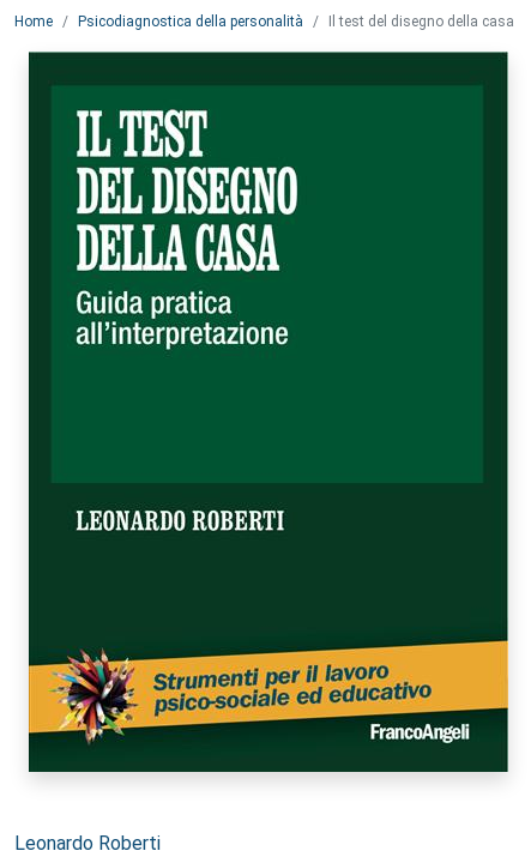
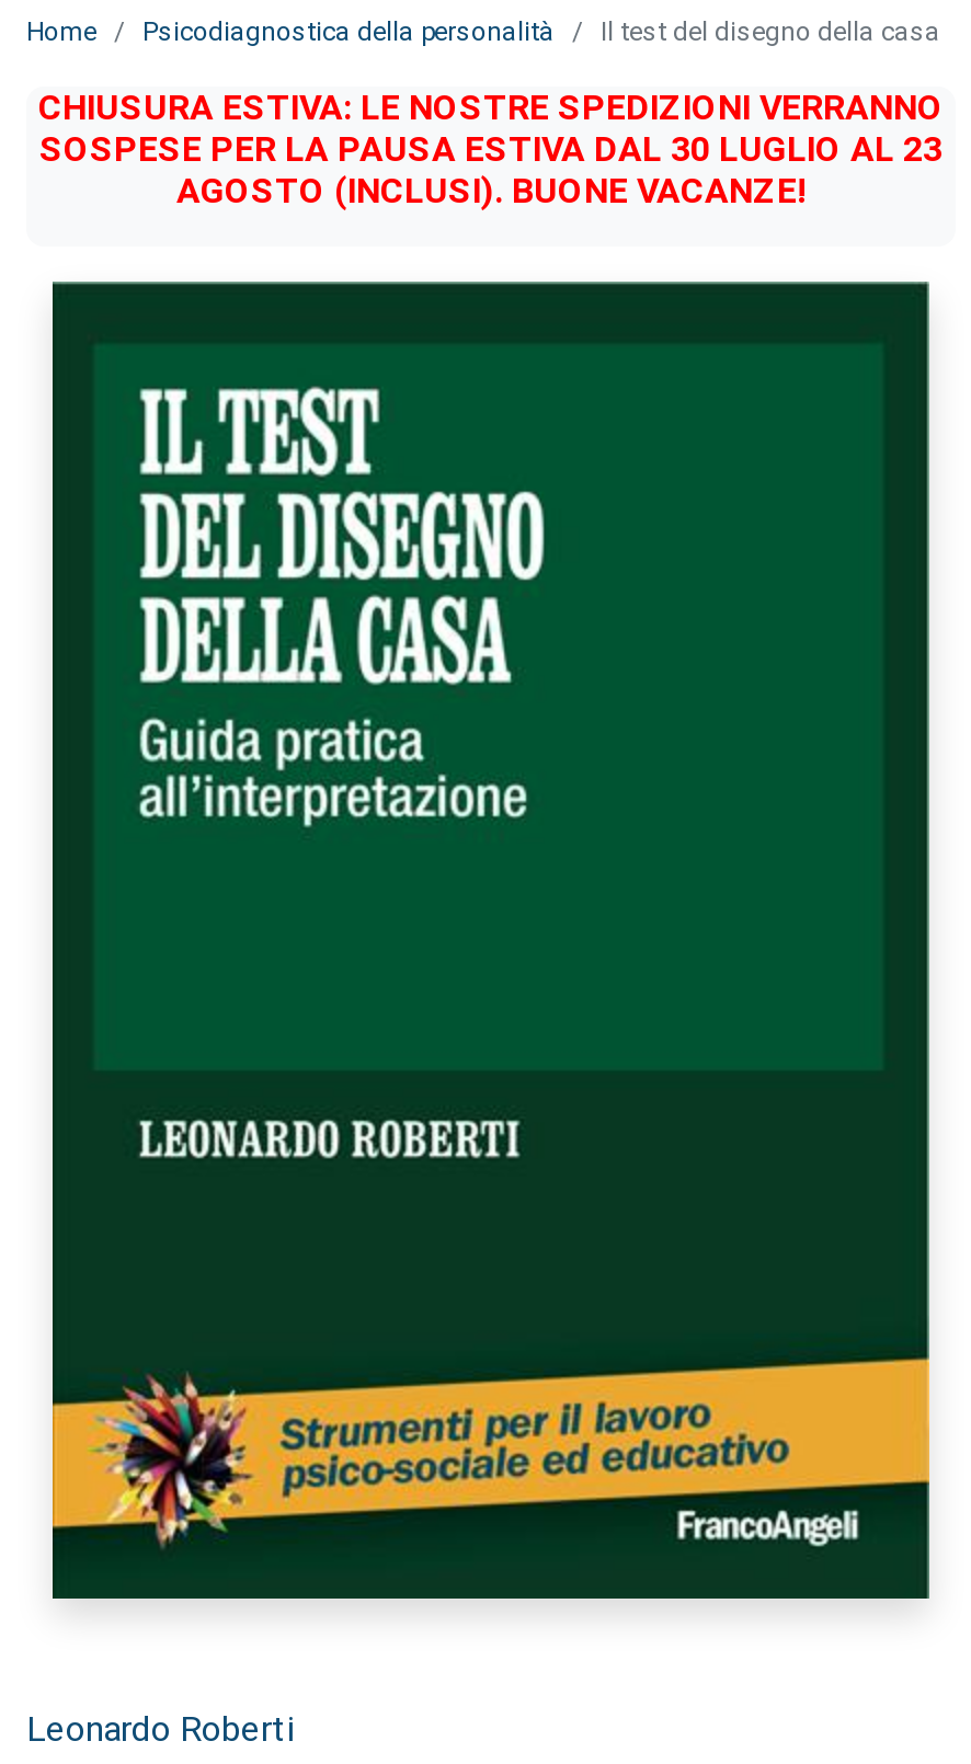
+ CHIUSURA ESTIVA: LE NOSTRE SPEDIZIONI VERRANNO
+ SOSPESE PER LA PAUSA ESTIVA DAL 30 LUGLIO AL 23
+ AGOSTO (INCLUSI). BUONE VACANZE!
